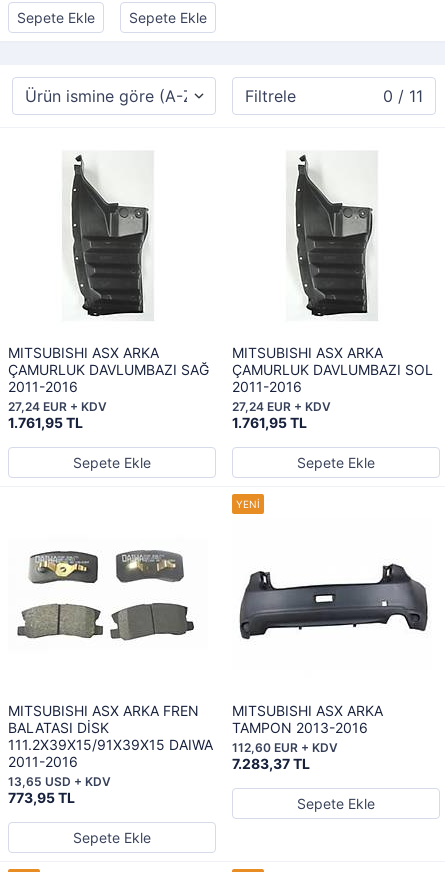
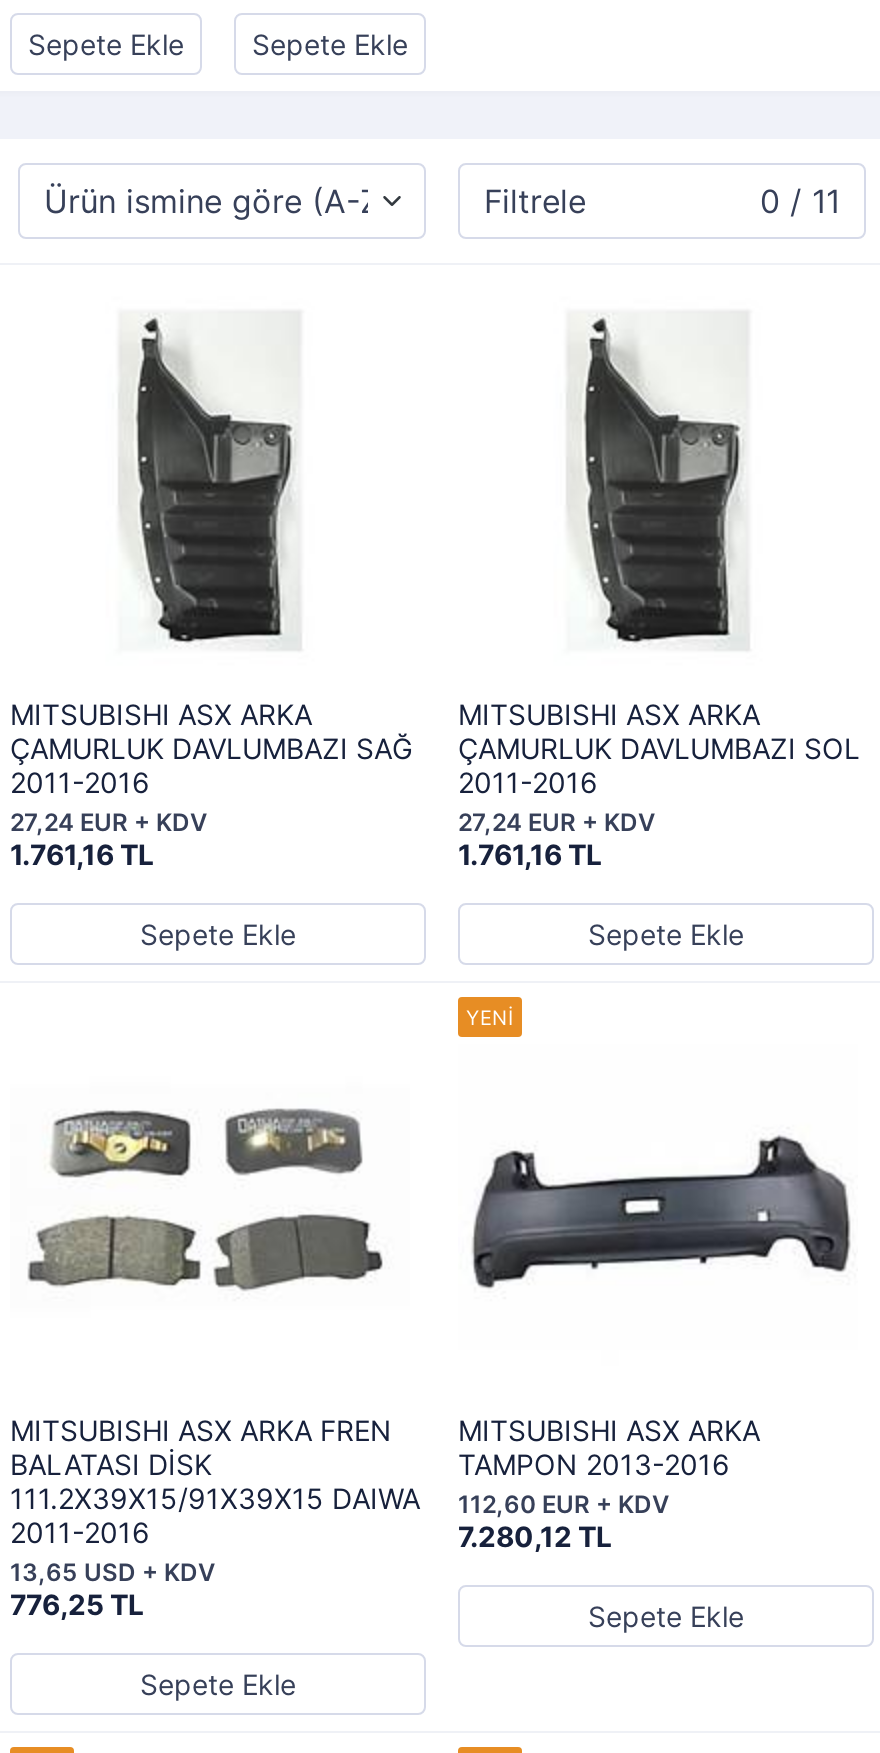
- 1.761,95 TL
+ 1.761,16 TL

- 1.761,95 TL
+ 1.761,16 TL

- 7.283,37 TL
+ 7.280,12 TL

- 773,95 TL
+ 776,25 TL
